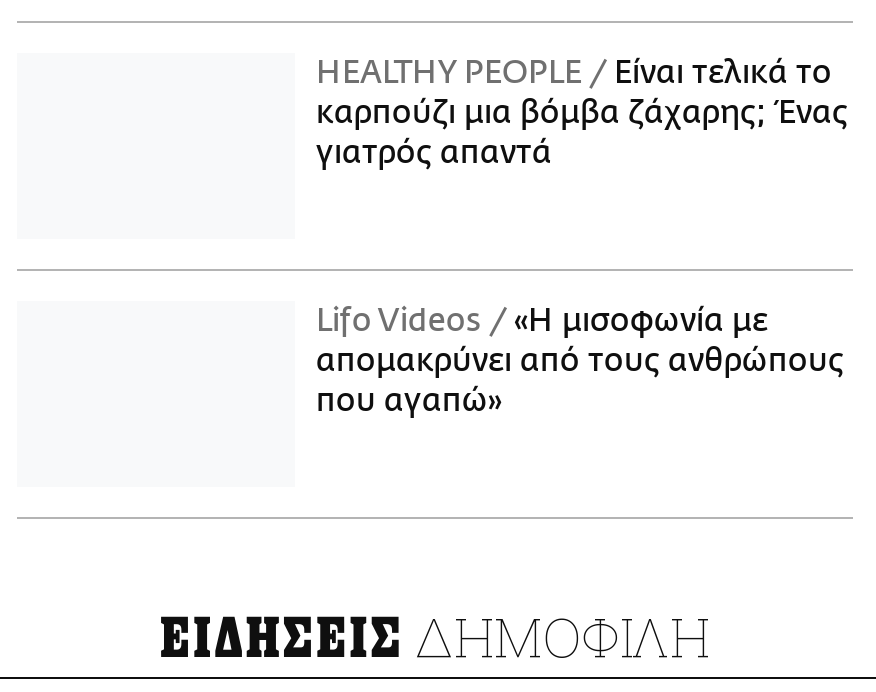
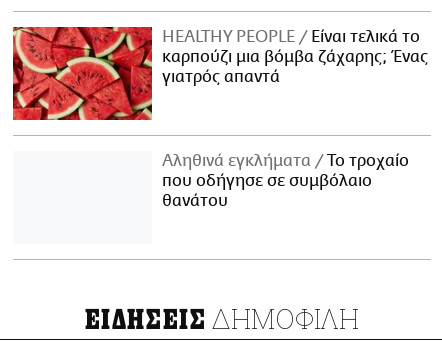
+ [image]

- Lifo Videos «Η μισοφωνία με
- απομακρύνει από τους ανθρώπους
- που αγαπώ»
+ Αληθινά εγκλήματα Το τροχαίο
+ που οδήγησε σε συμβόλαιο
+ θανάτου
